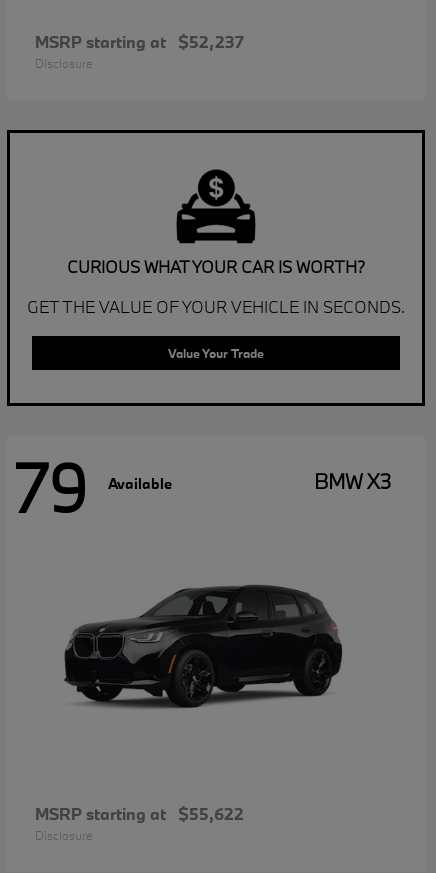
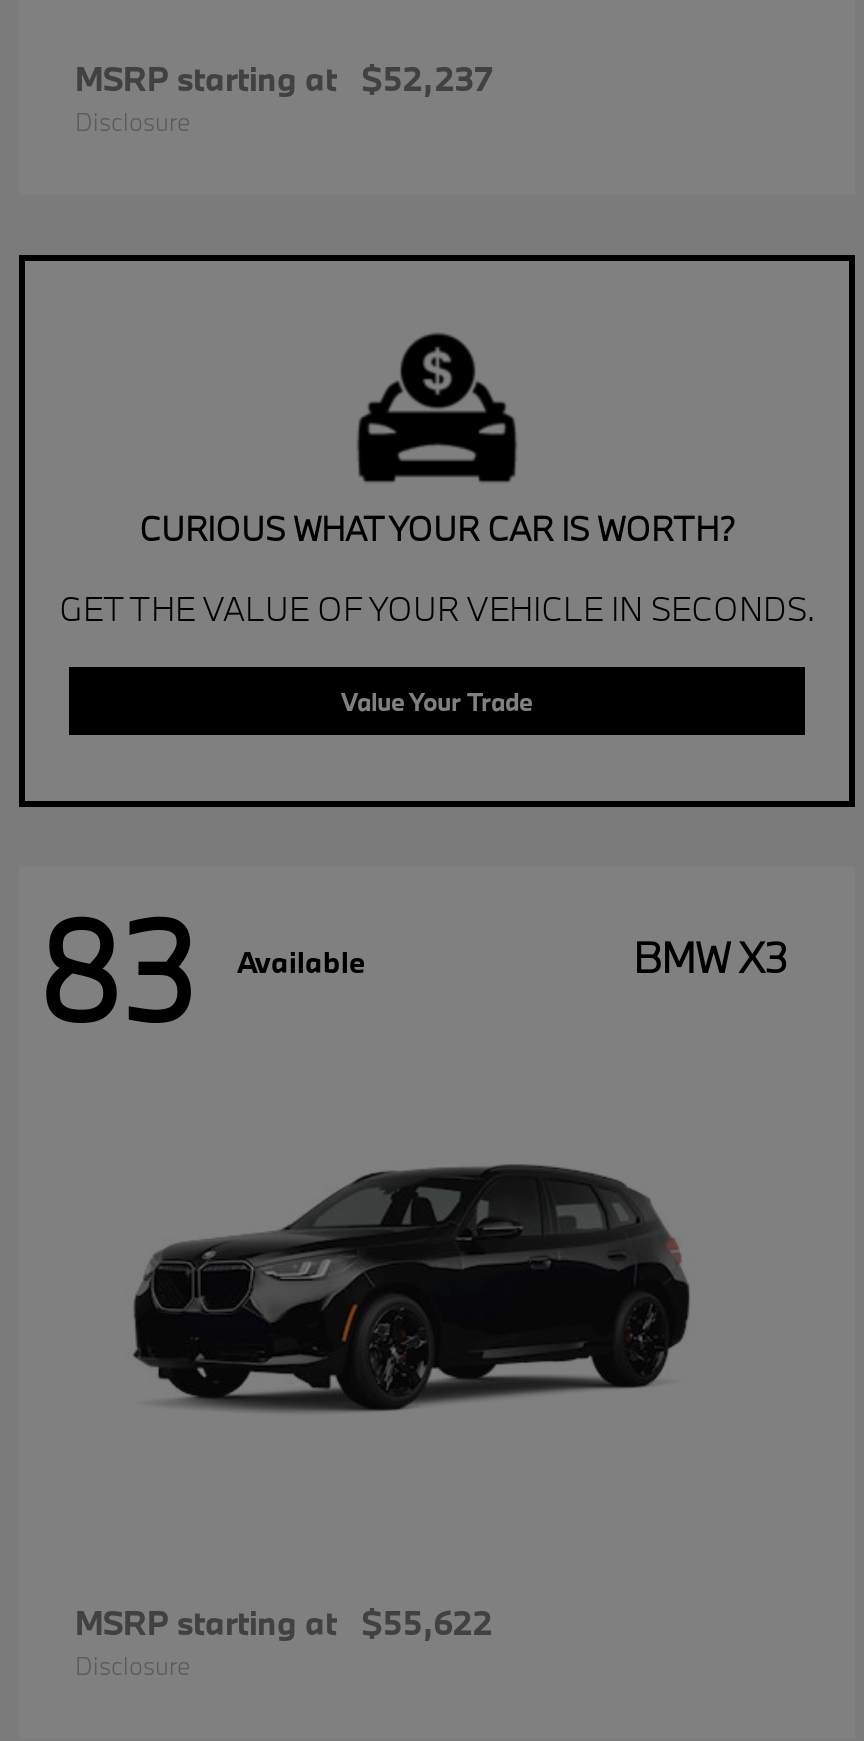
- 79 Available
+ 83 Available
